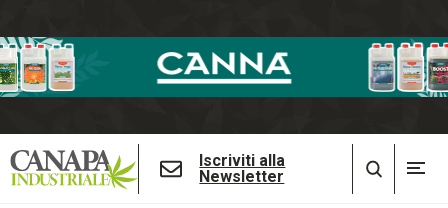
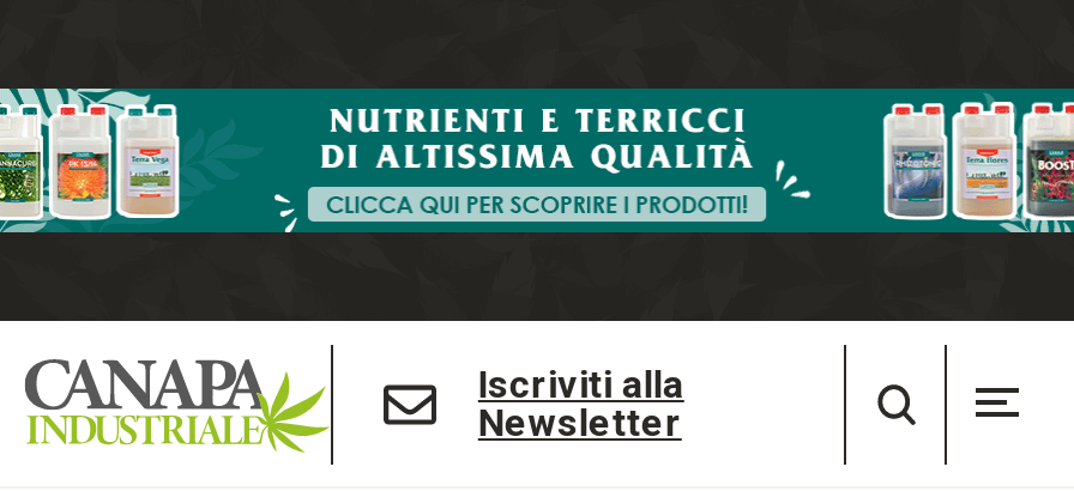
- [image]
+ [image]
